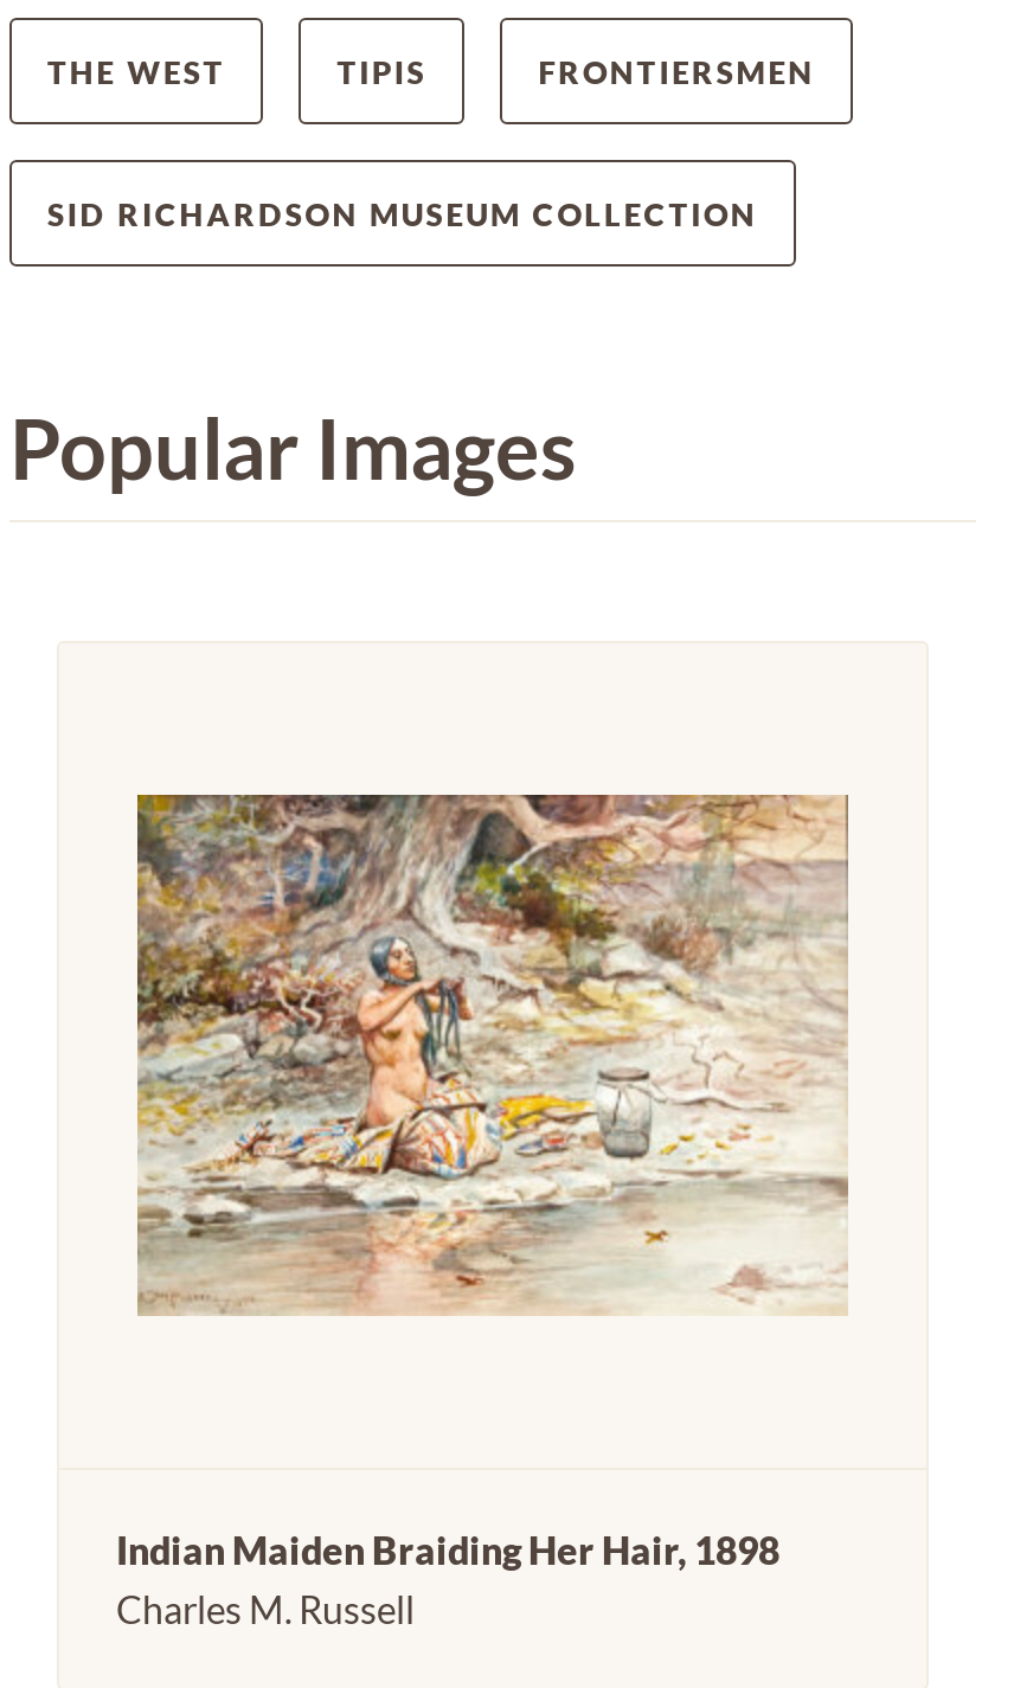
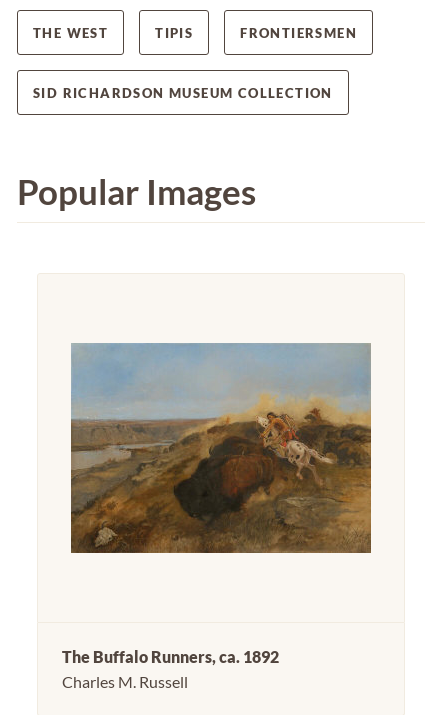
- [image]
+ [image]

- Indian Maiden Braiding Her Hair, 1898
+ The Buffalo Runners, ca. 1892
